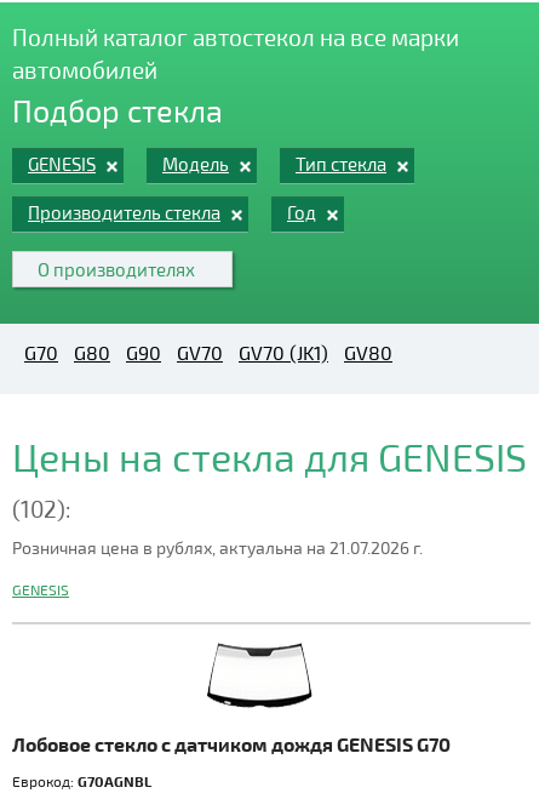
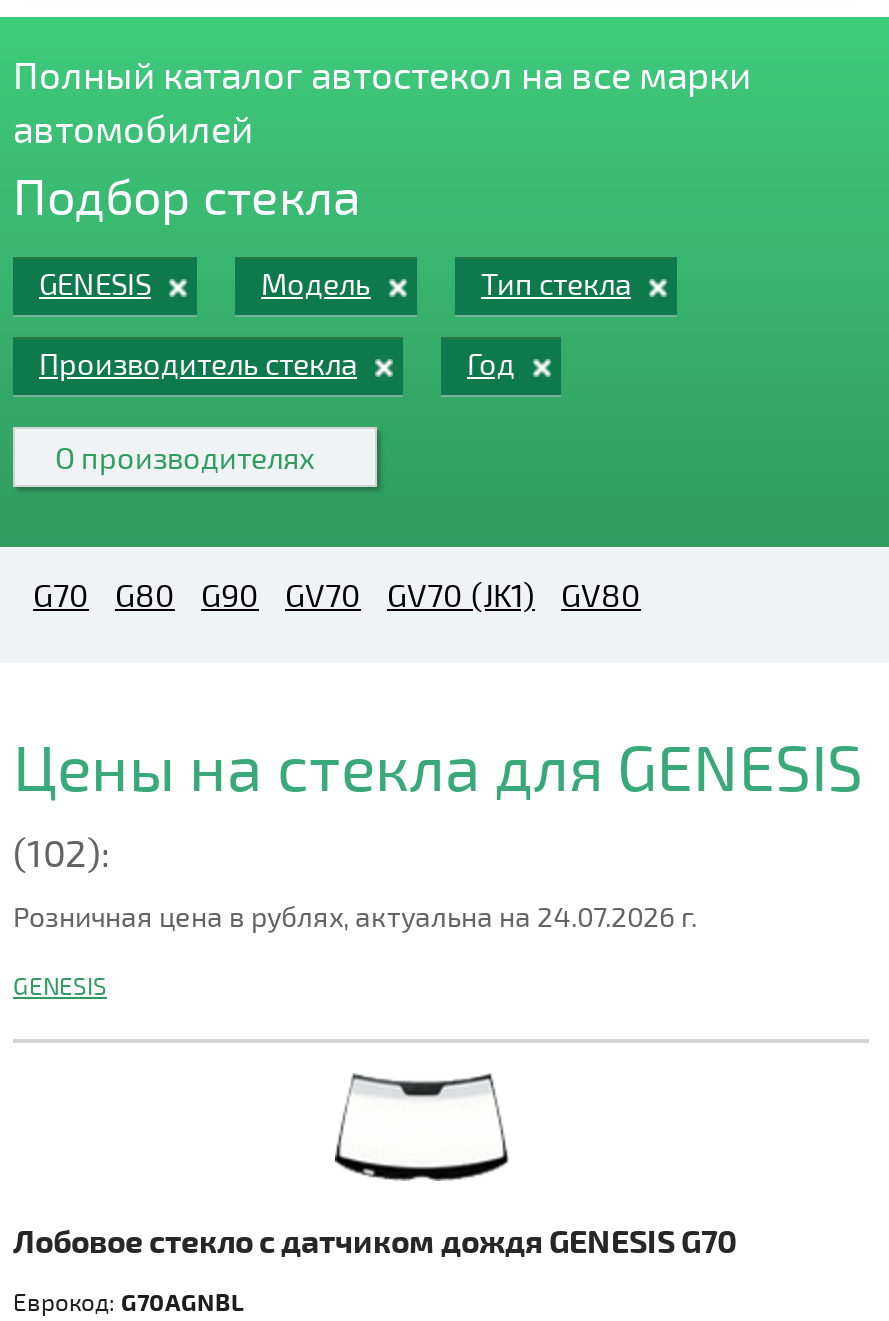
- Розничная цена в рублях, актуальна на 21.07.2026 г.
+ Розничная цена в рублях, актуальна на 24.07.2026 г.
